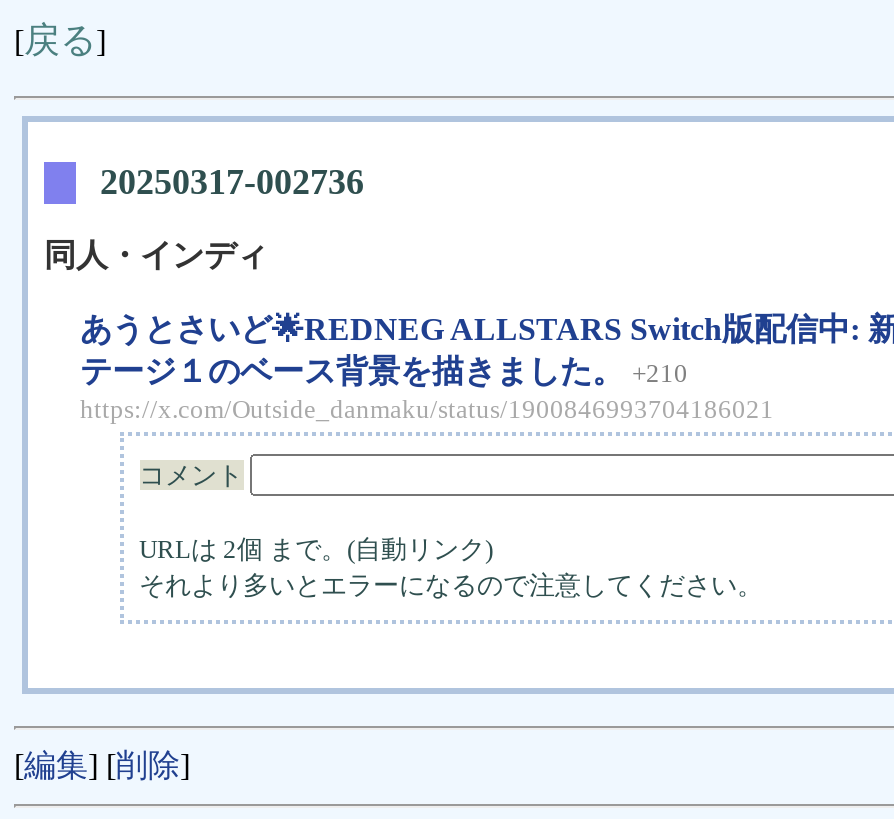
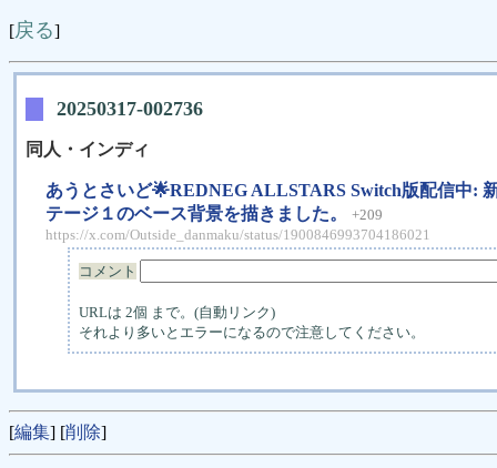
- テージ１のベース背景を描きました。 +210
+ テージ１のベース背景を描きました。 +209
